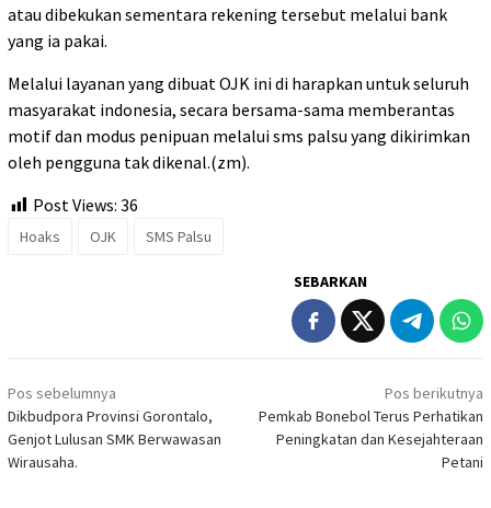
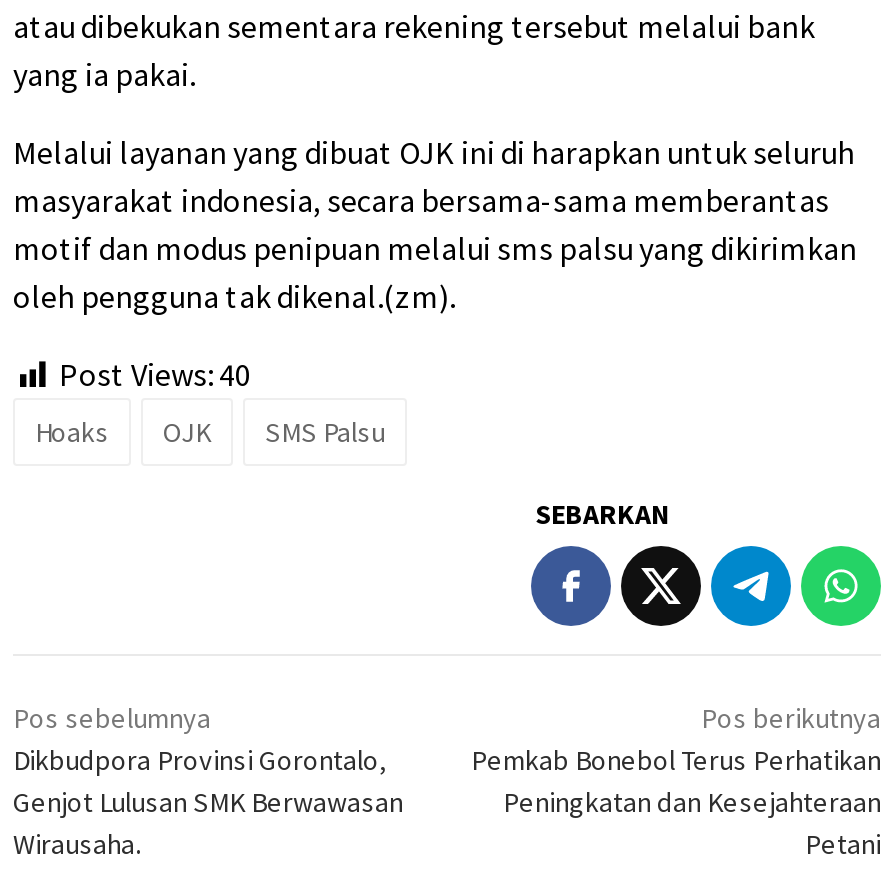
- Post Views: 36
+ Post Views: 40
